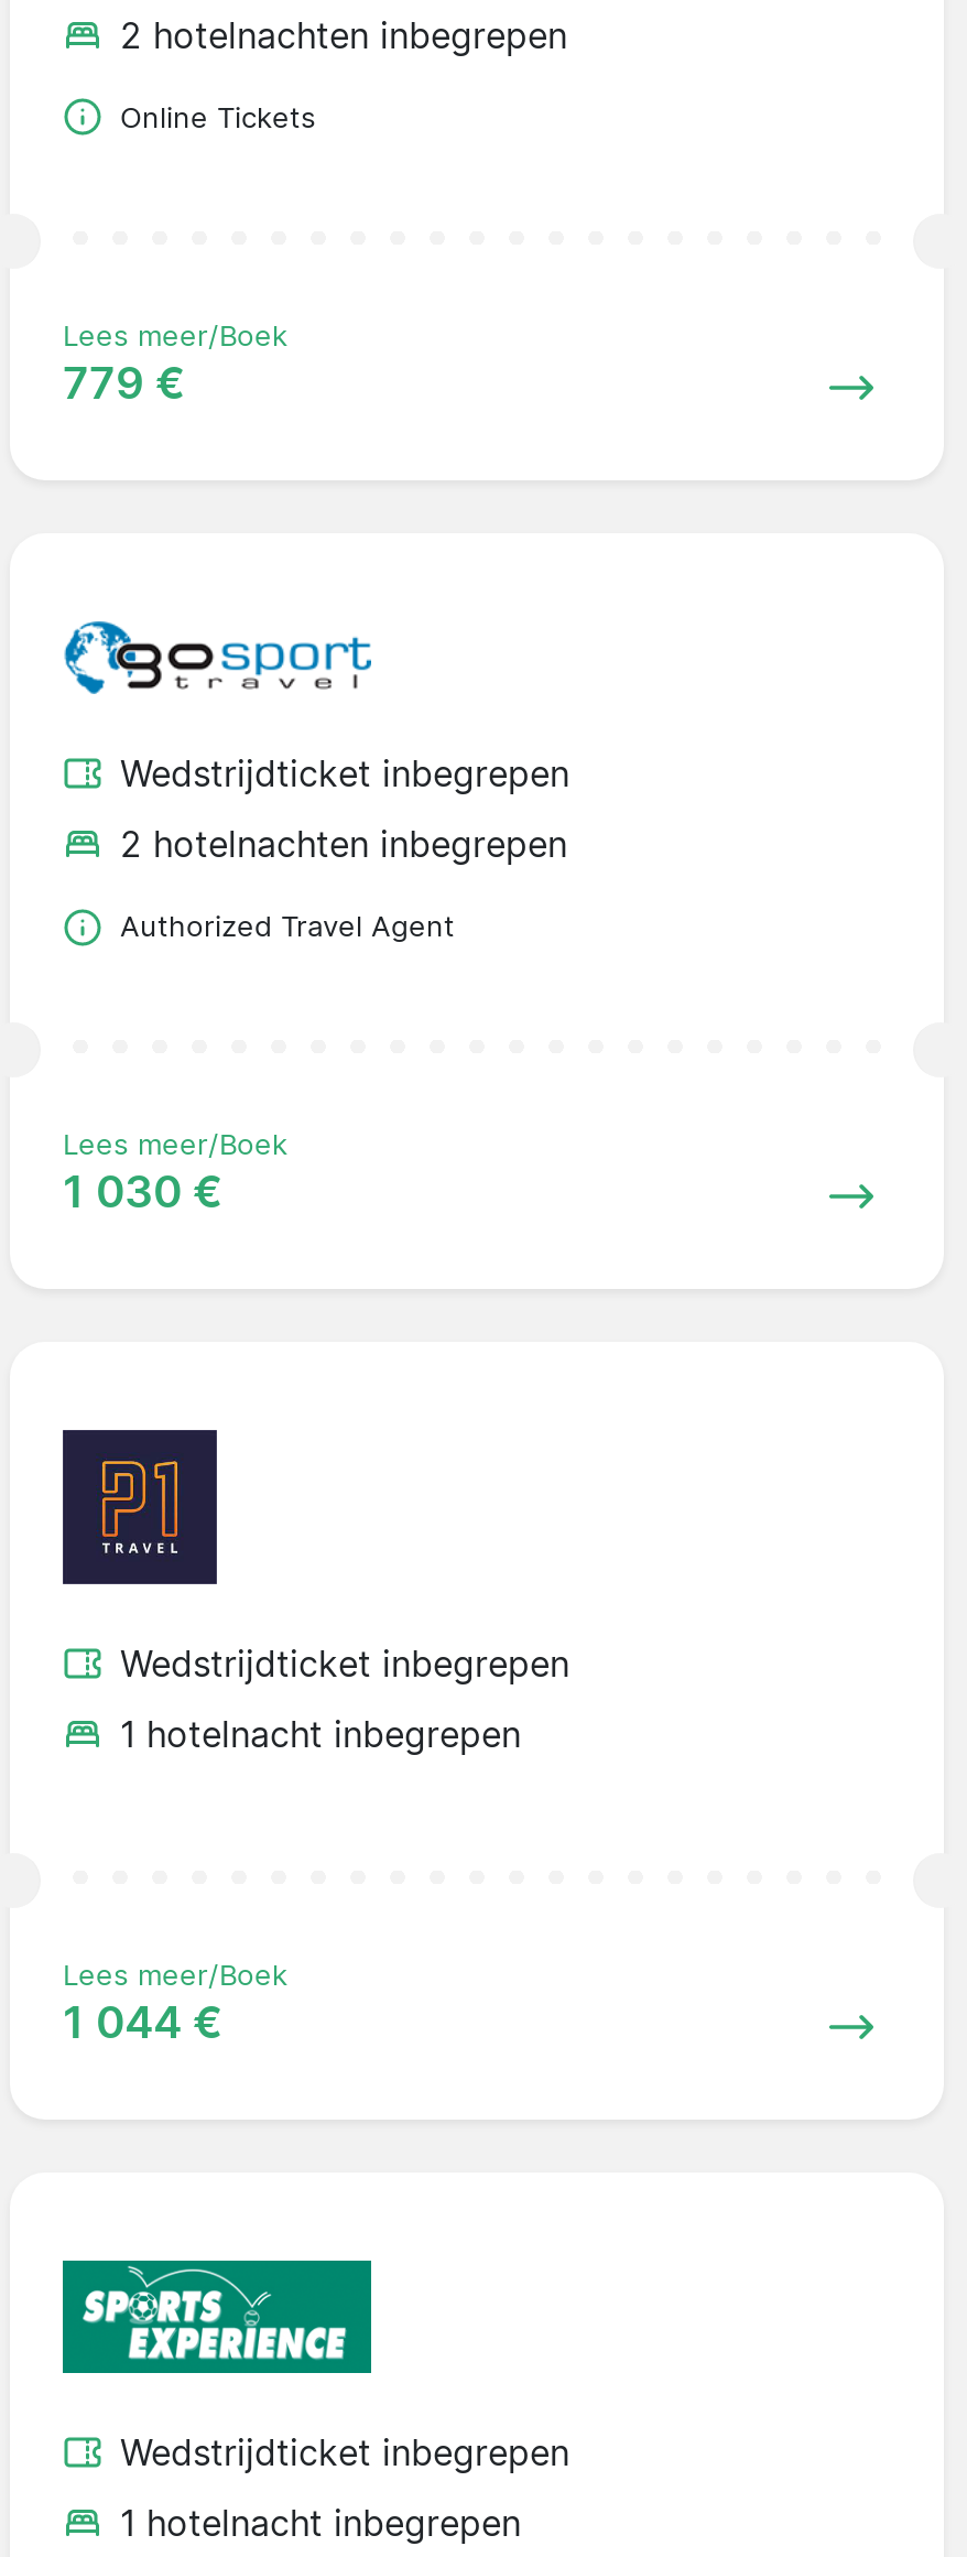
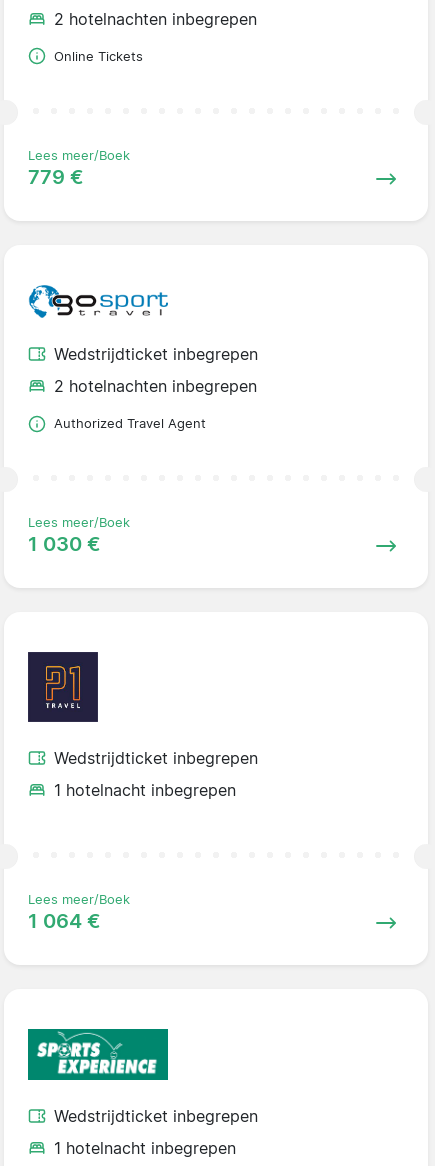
- 1 044 €
+ 1 064 €
